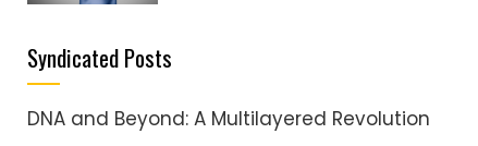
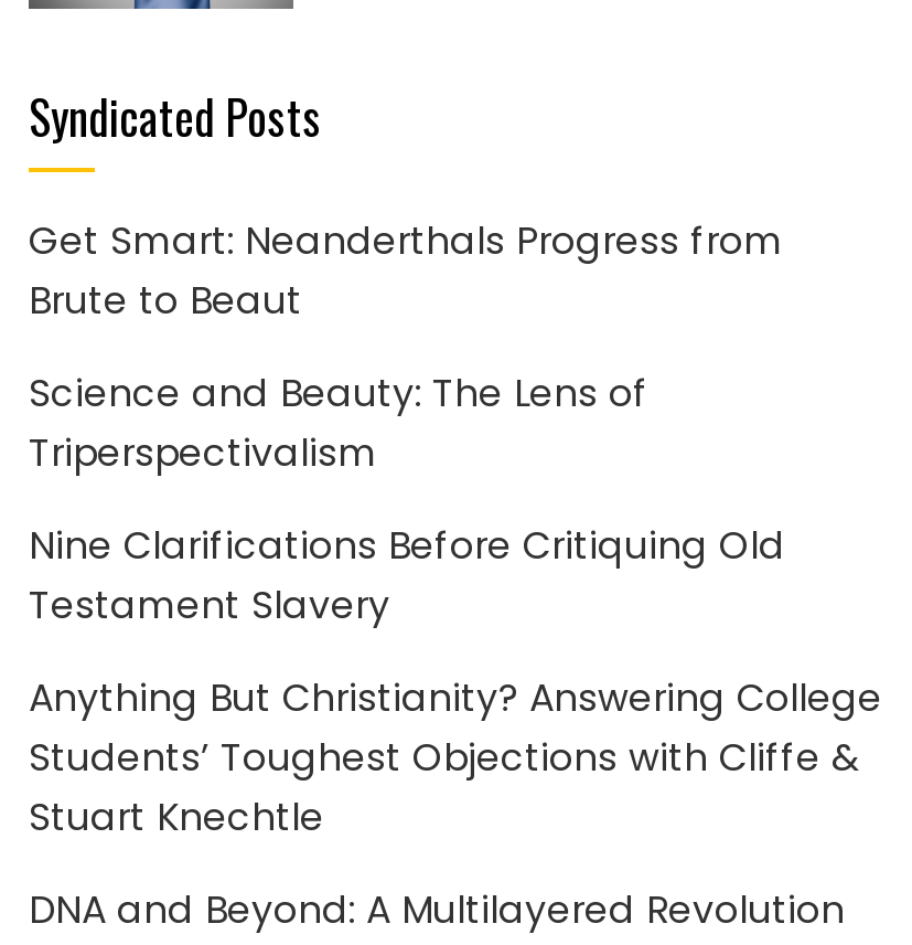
+ Get Smart: Neanderthals Progress from
+ Brute to Beaut
+ Science and Beauty: The Lens of
+ Triperspectivalism
+ Nine Clarifications Before Critiquing Old
+ Testament Slavery
+ Anything But Christianity? Answering College
+ Students’ Toughest Objections with Cliffe &
+ Stuart Knechtle
